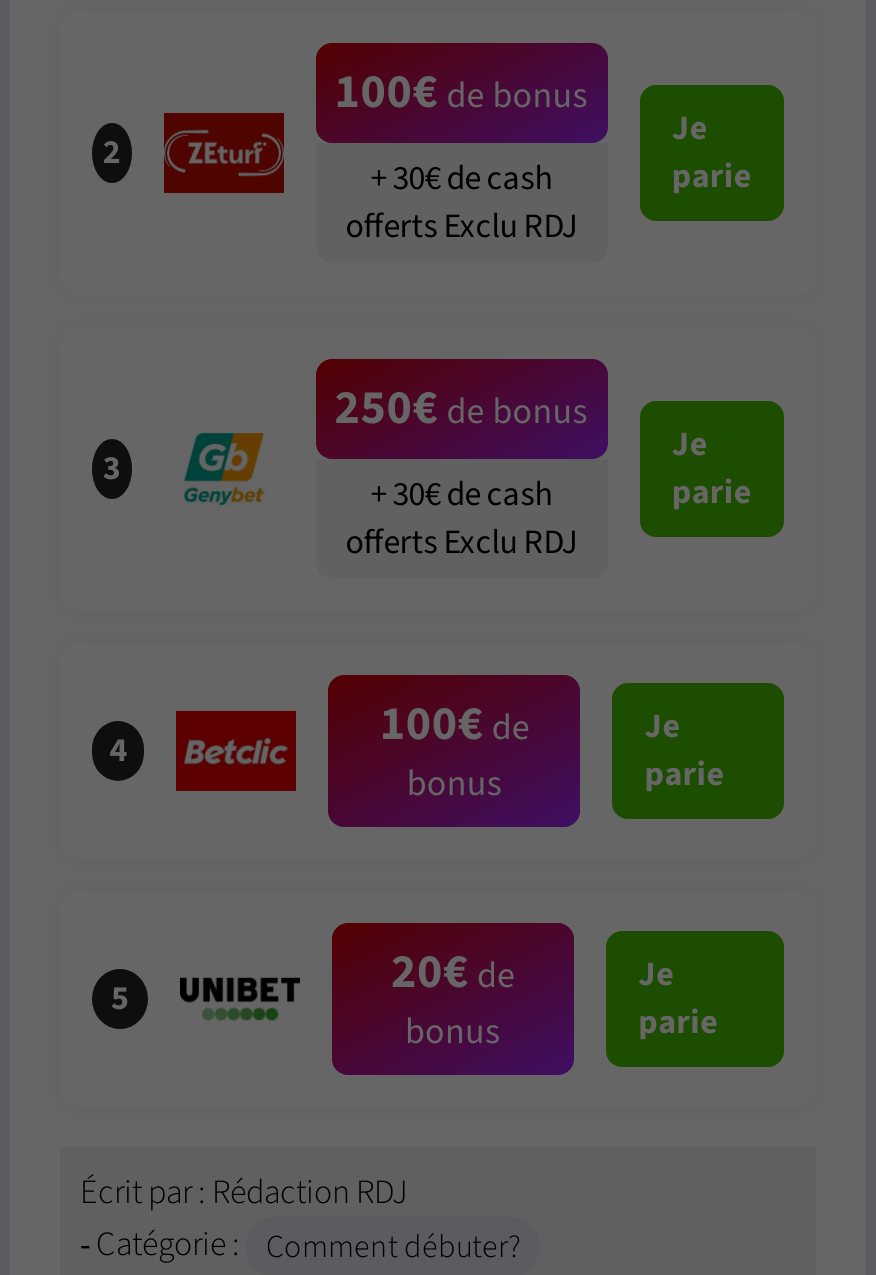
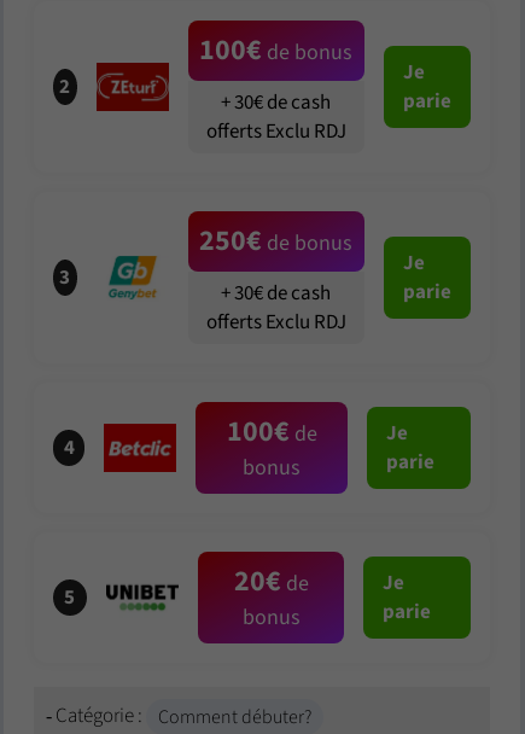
- Écrit par : Rédaction RDJ
